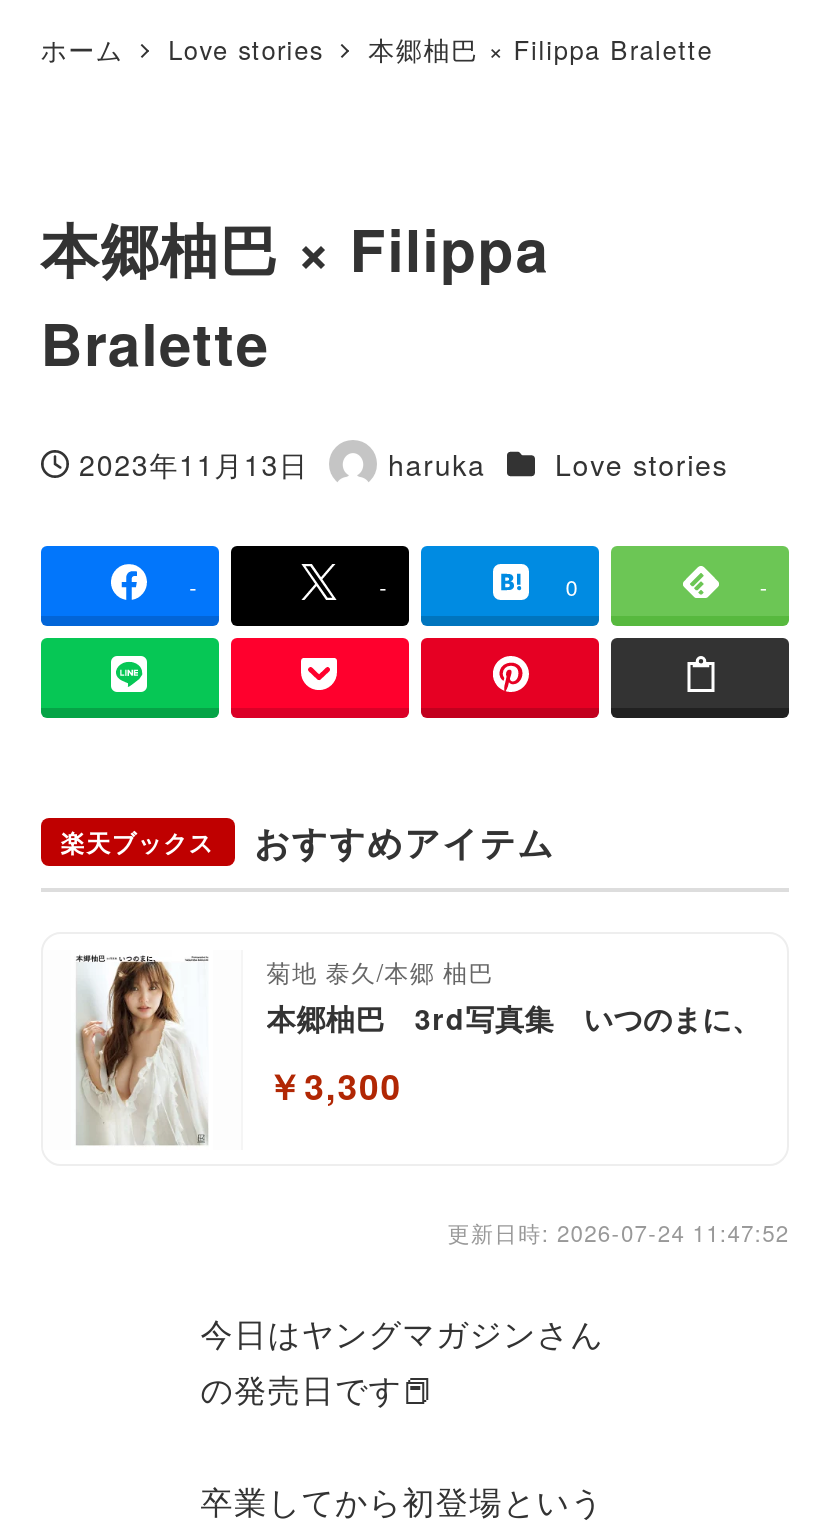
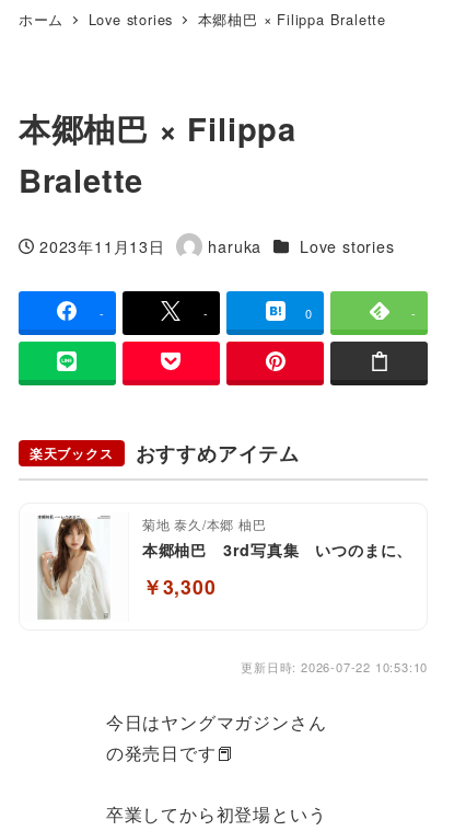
- 更新日時: 2026-07-24 11:47:52
+ 更新日時: 2026-07-22 10:53:10
